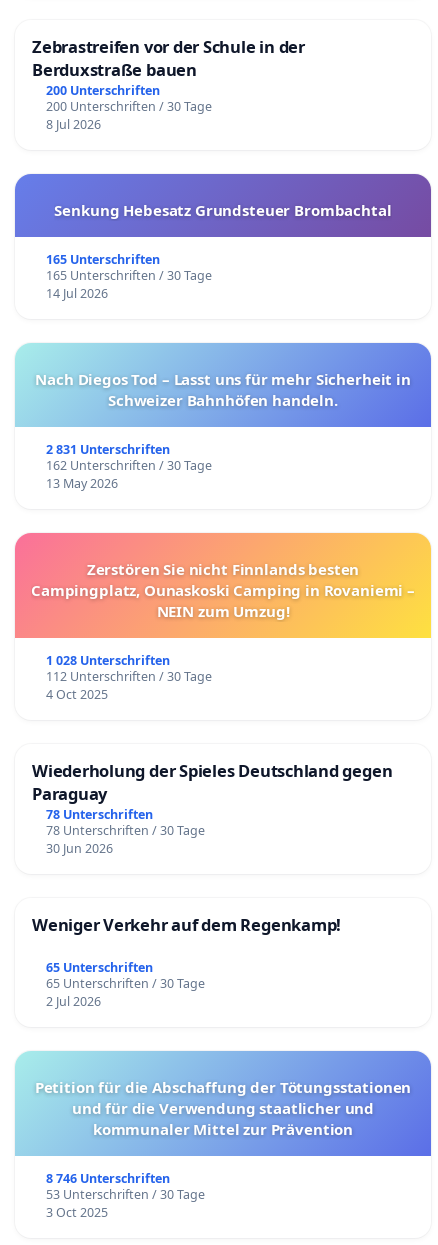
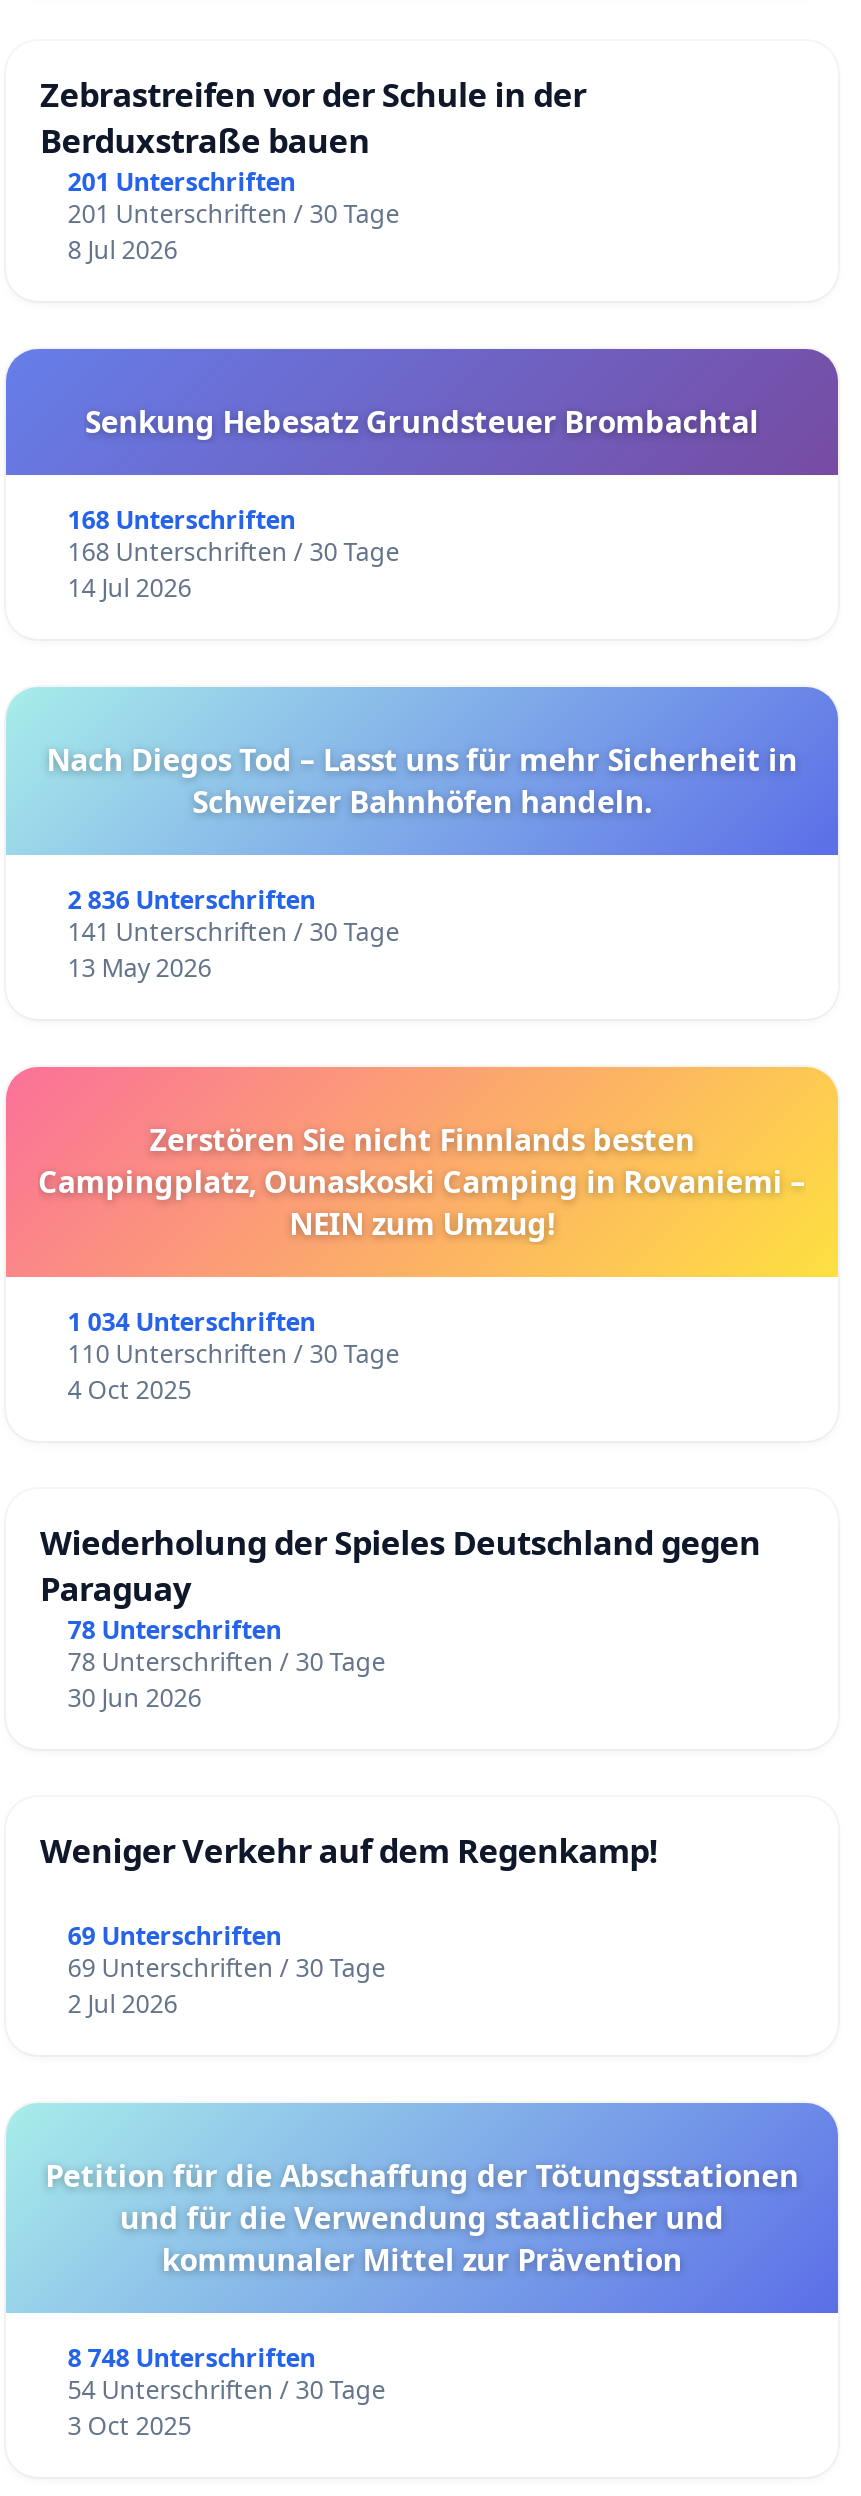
- 200 Unterschriften
+ 201 Unterschriften

- 200 Unterschriften / 30 Tage
+ 201 Unterschriften / 30 Tage

- 165 Unterschriften
+ 168 Unterschriften

- 165 Unterschriften / 30 Tage
+ 168 Unterschriften / 30 Tage

- 2 831 Unterschriften
+ 2 836 Unterschriften

- 162 Unterschriften / 30 Tage
+ 141 Unterschriften / 30 Tage

- 1 028 Unterschriften
+ 1 034 Unterschriften

- 112 Unterschriften / 30 Tage
+ 110 Unterschriften / 30 Tage

- 65 Unterschriften
+ 69 Unterschriften

- 65 Unterschriften / 30 Tage
+ 69 Unterschriften / 30 Tage

- 8 746 Unterschriften
+ 8 748 Unterschriften

- 53 Unterschriften / 30 Tage
+ 54 Unterschriften / 30 Tage
